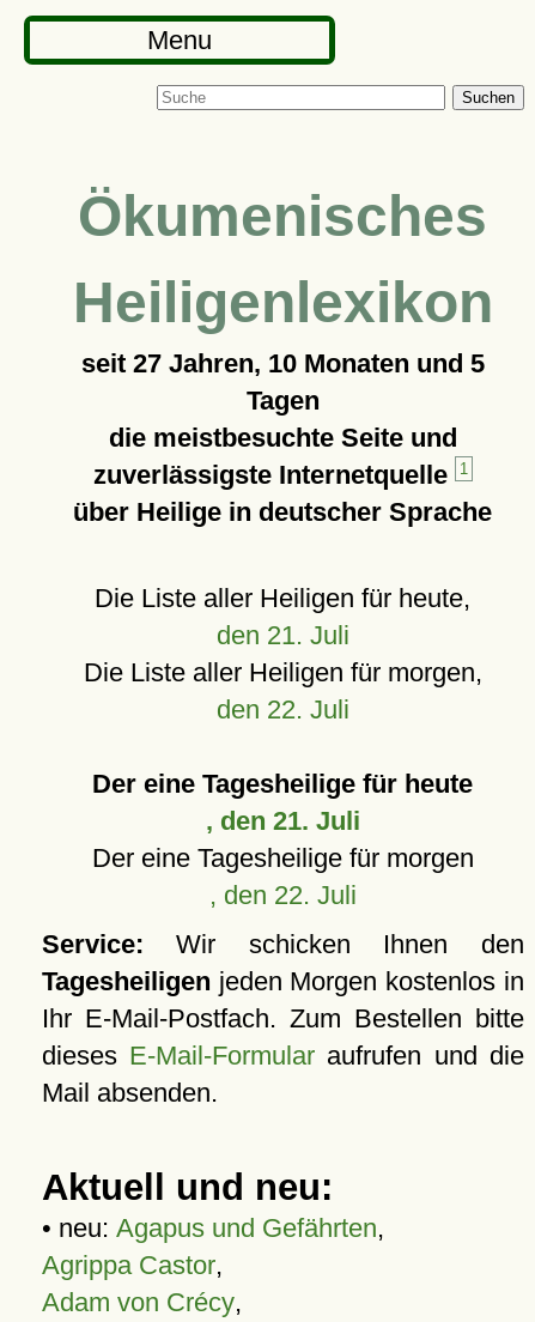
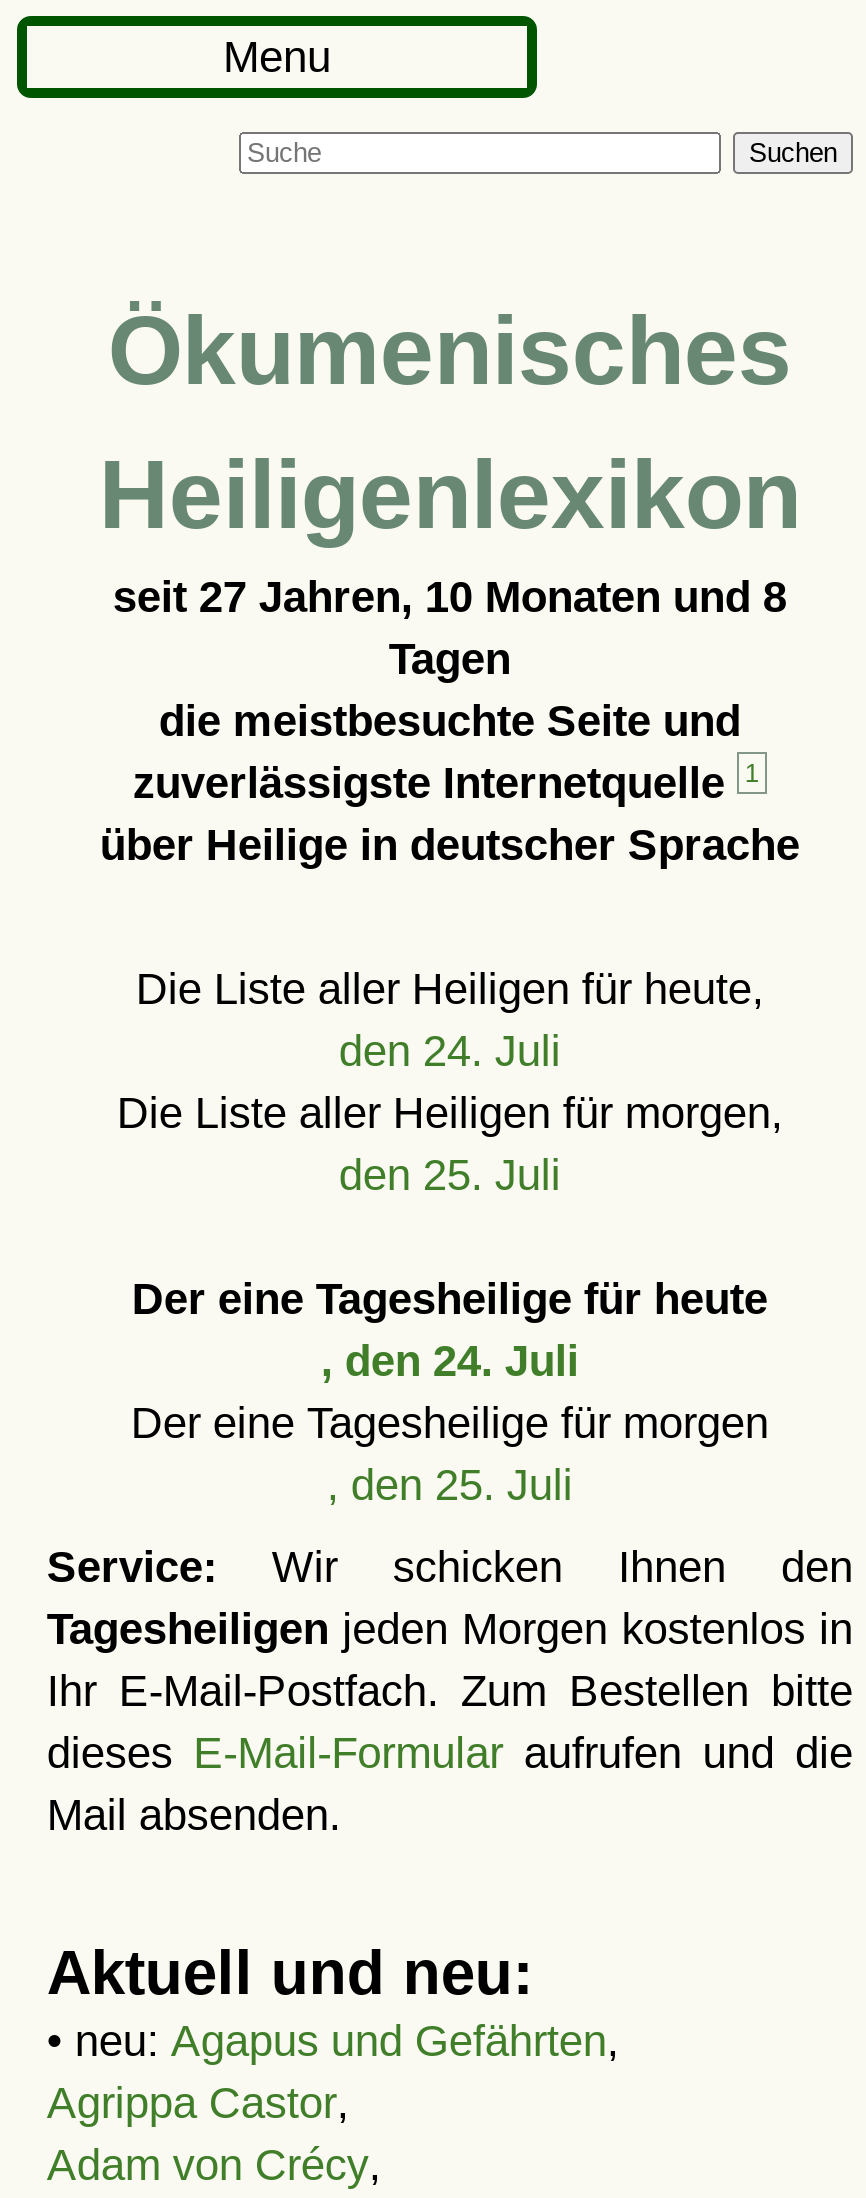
- seit 27 Jahren, 10 Monaten und 5
+ seit 27 Jahren, 10 Monaten und 8

- den 21. Juli
+ den 24. Juli

- den 22. Juli
+ den 25. Juli

- , den 21. Juli
+ , den 24. Juli

- , den 22. Juli
+ , den 25. Juli
